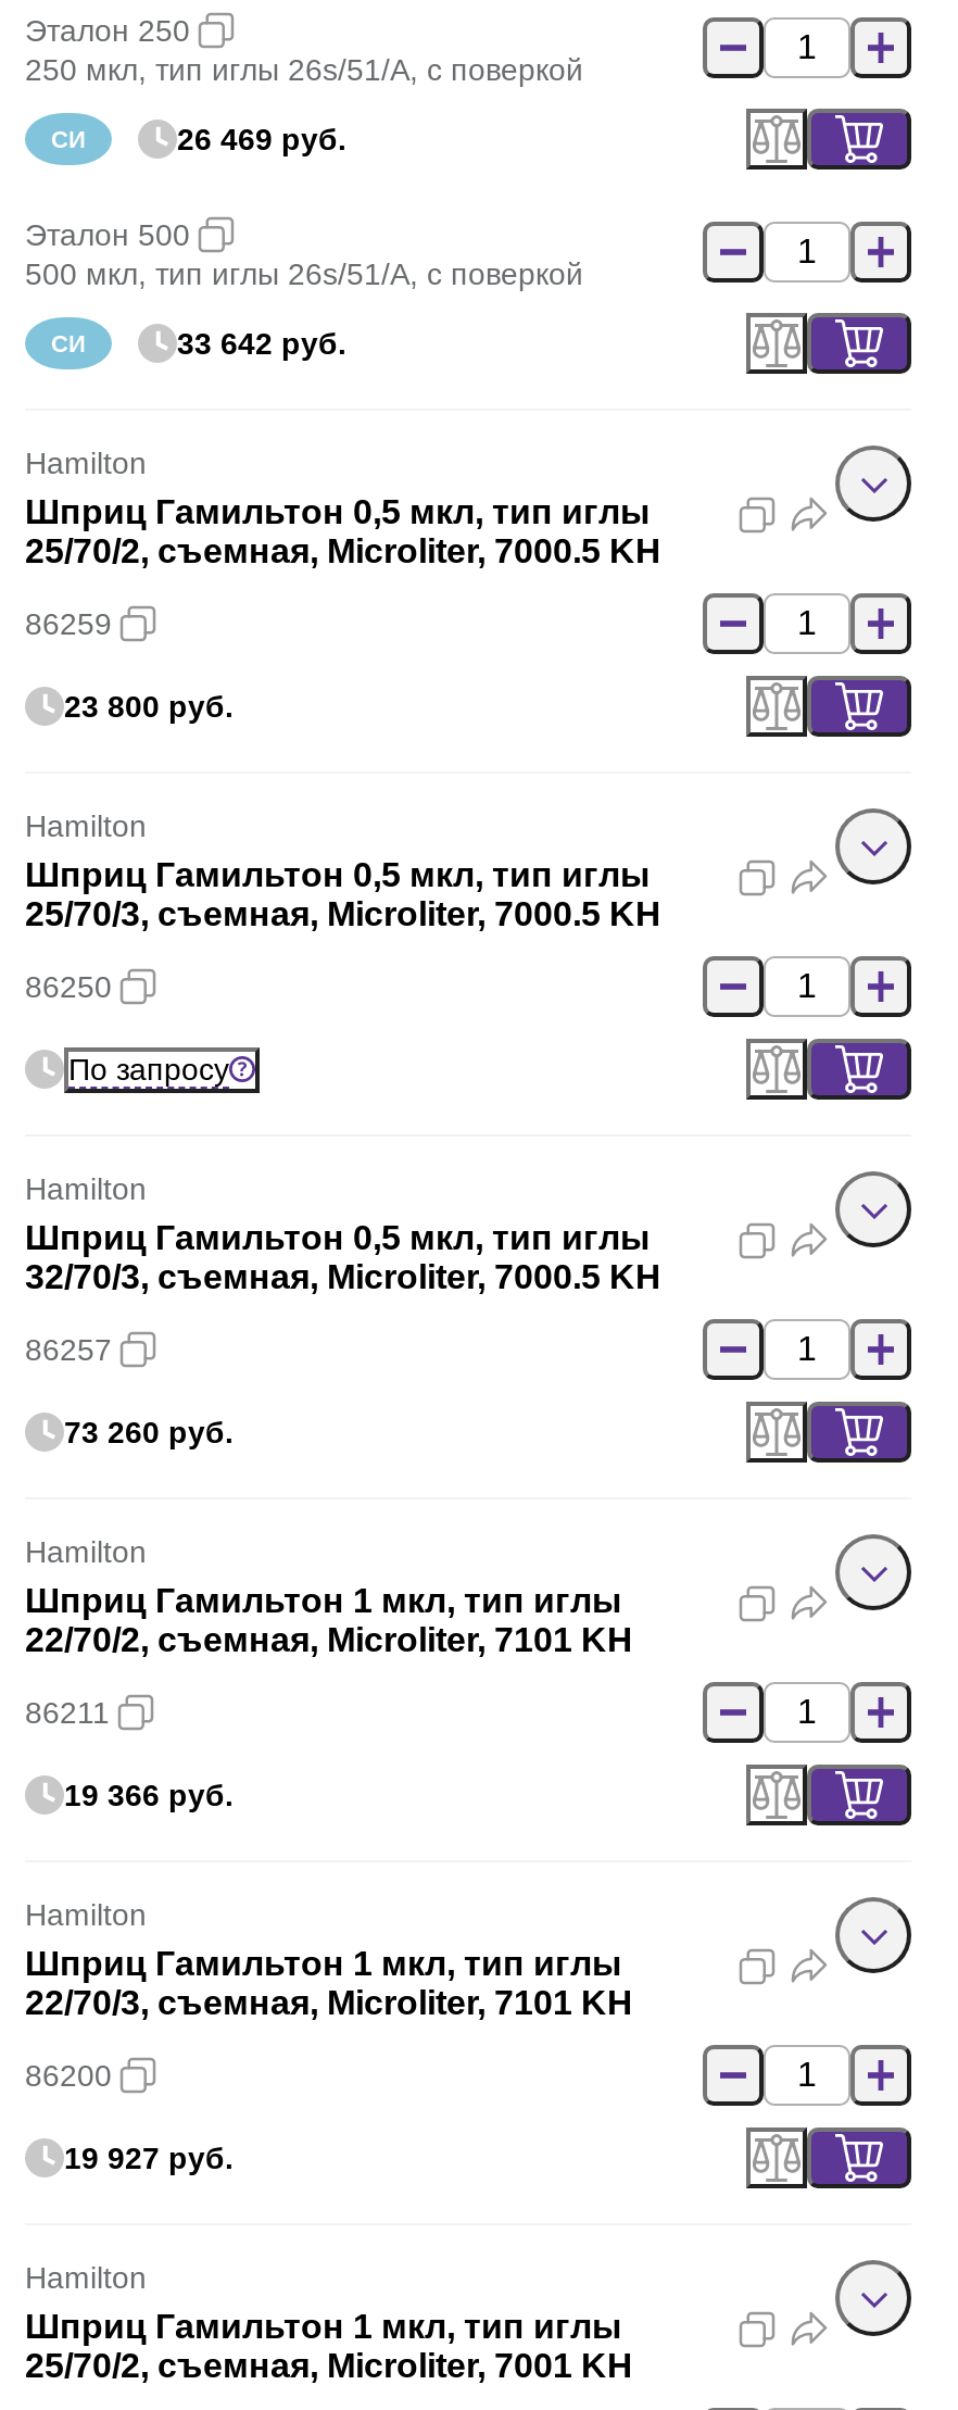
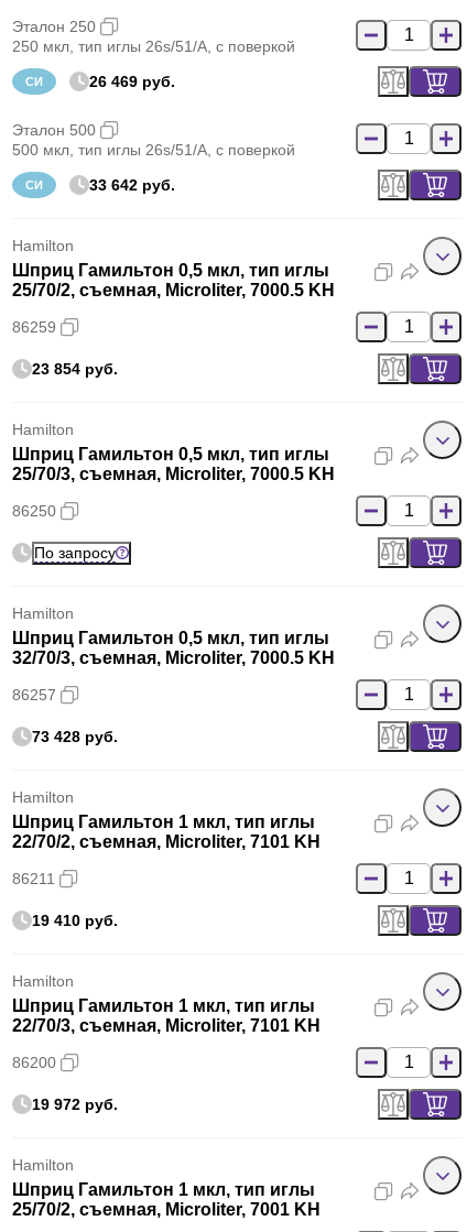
- 23 800 руб.
+ 23 854 руб.

- 73 260 руб.
+ 73 428 руб.

- 19 366 руб.
+ 19 410 руб.

- 19 927 руб.
+ 19 972 руб.
